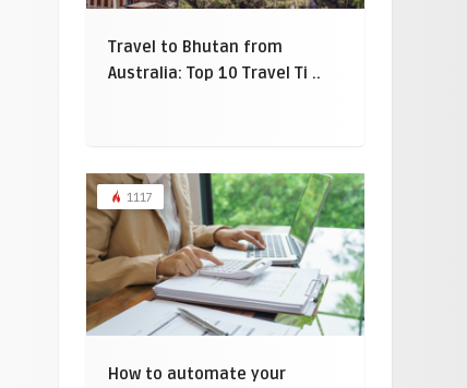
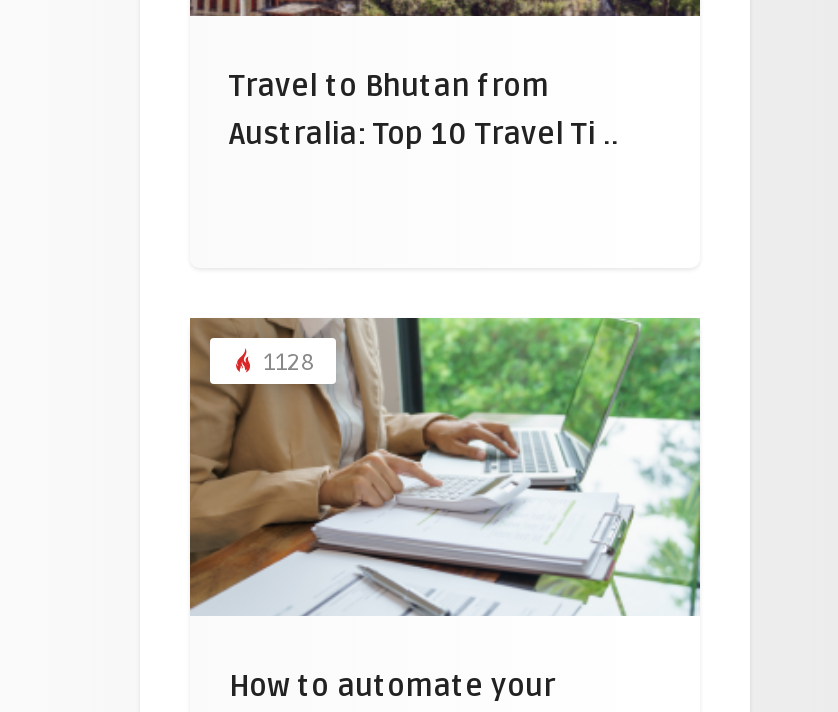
- 1117
+ 1128
